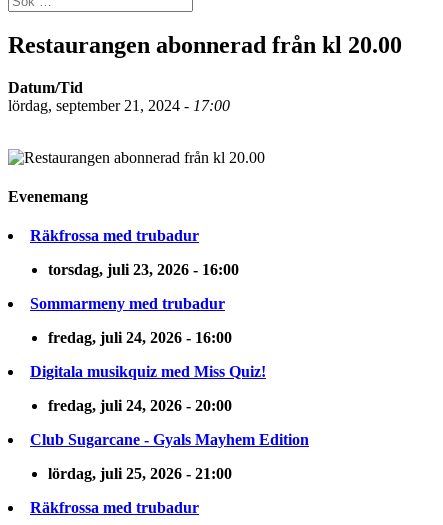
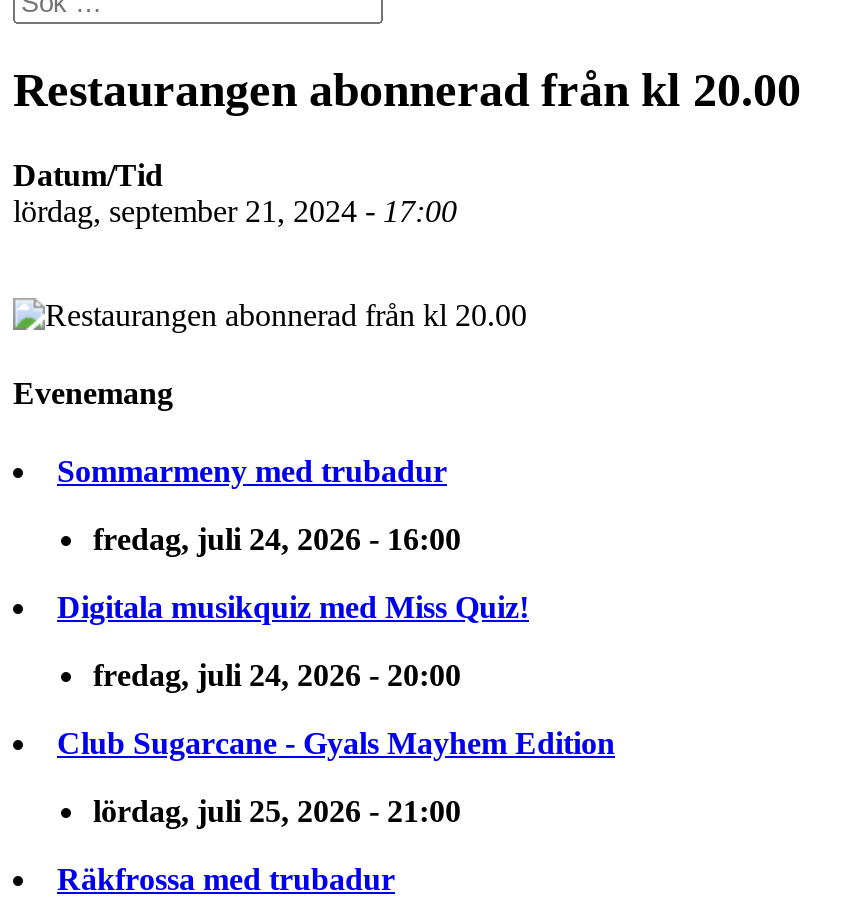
- Räkfrossa med trubadur
- torsdag, juli 23, 2026 - 16:00
